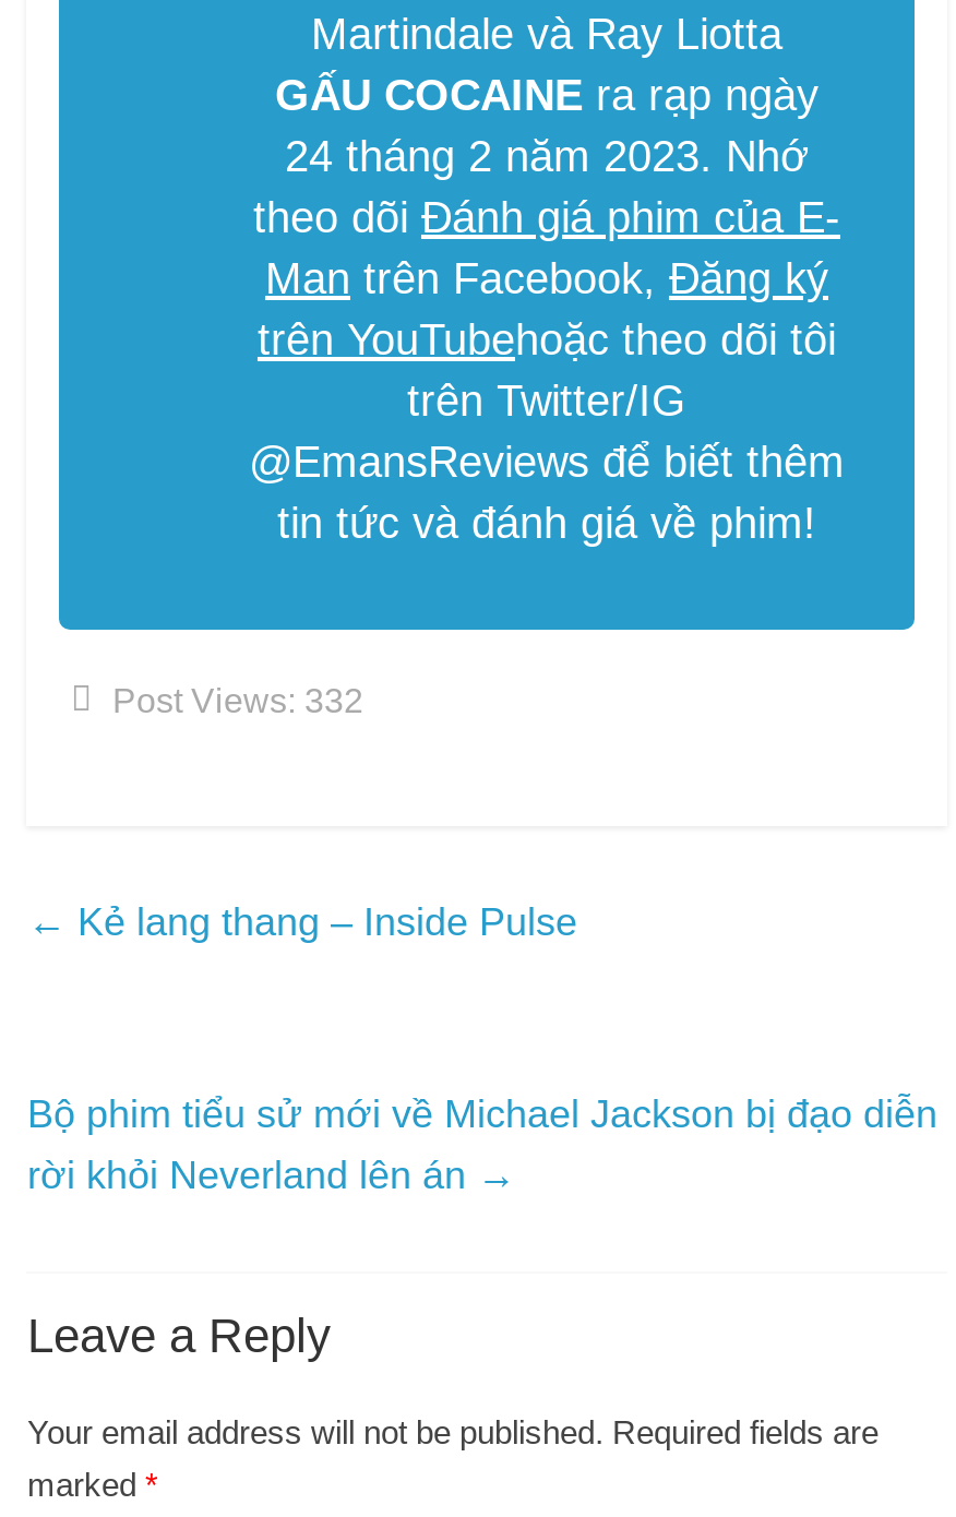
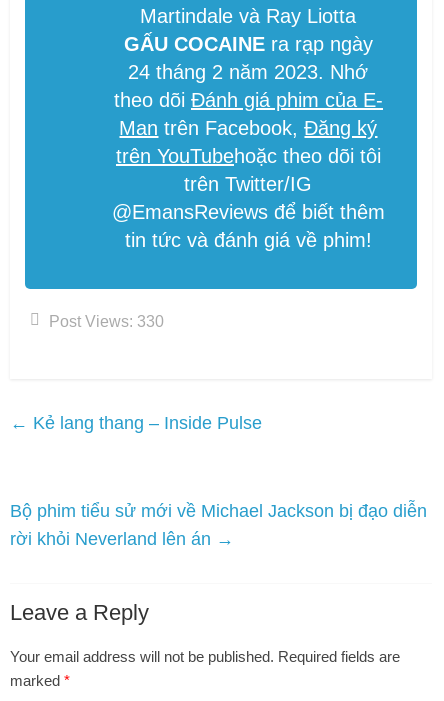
- Post Views: 332
+ Post Views: 330
